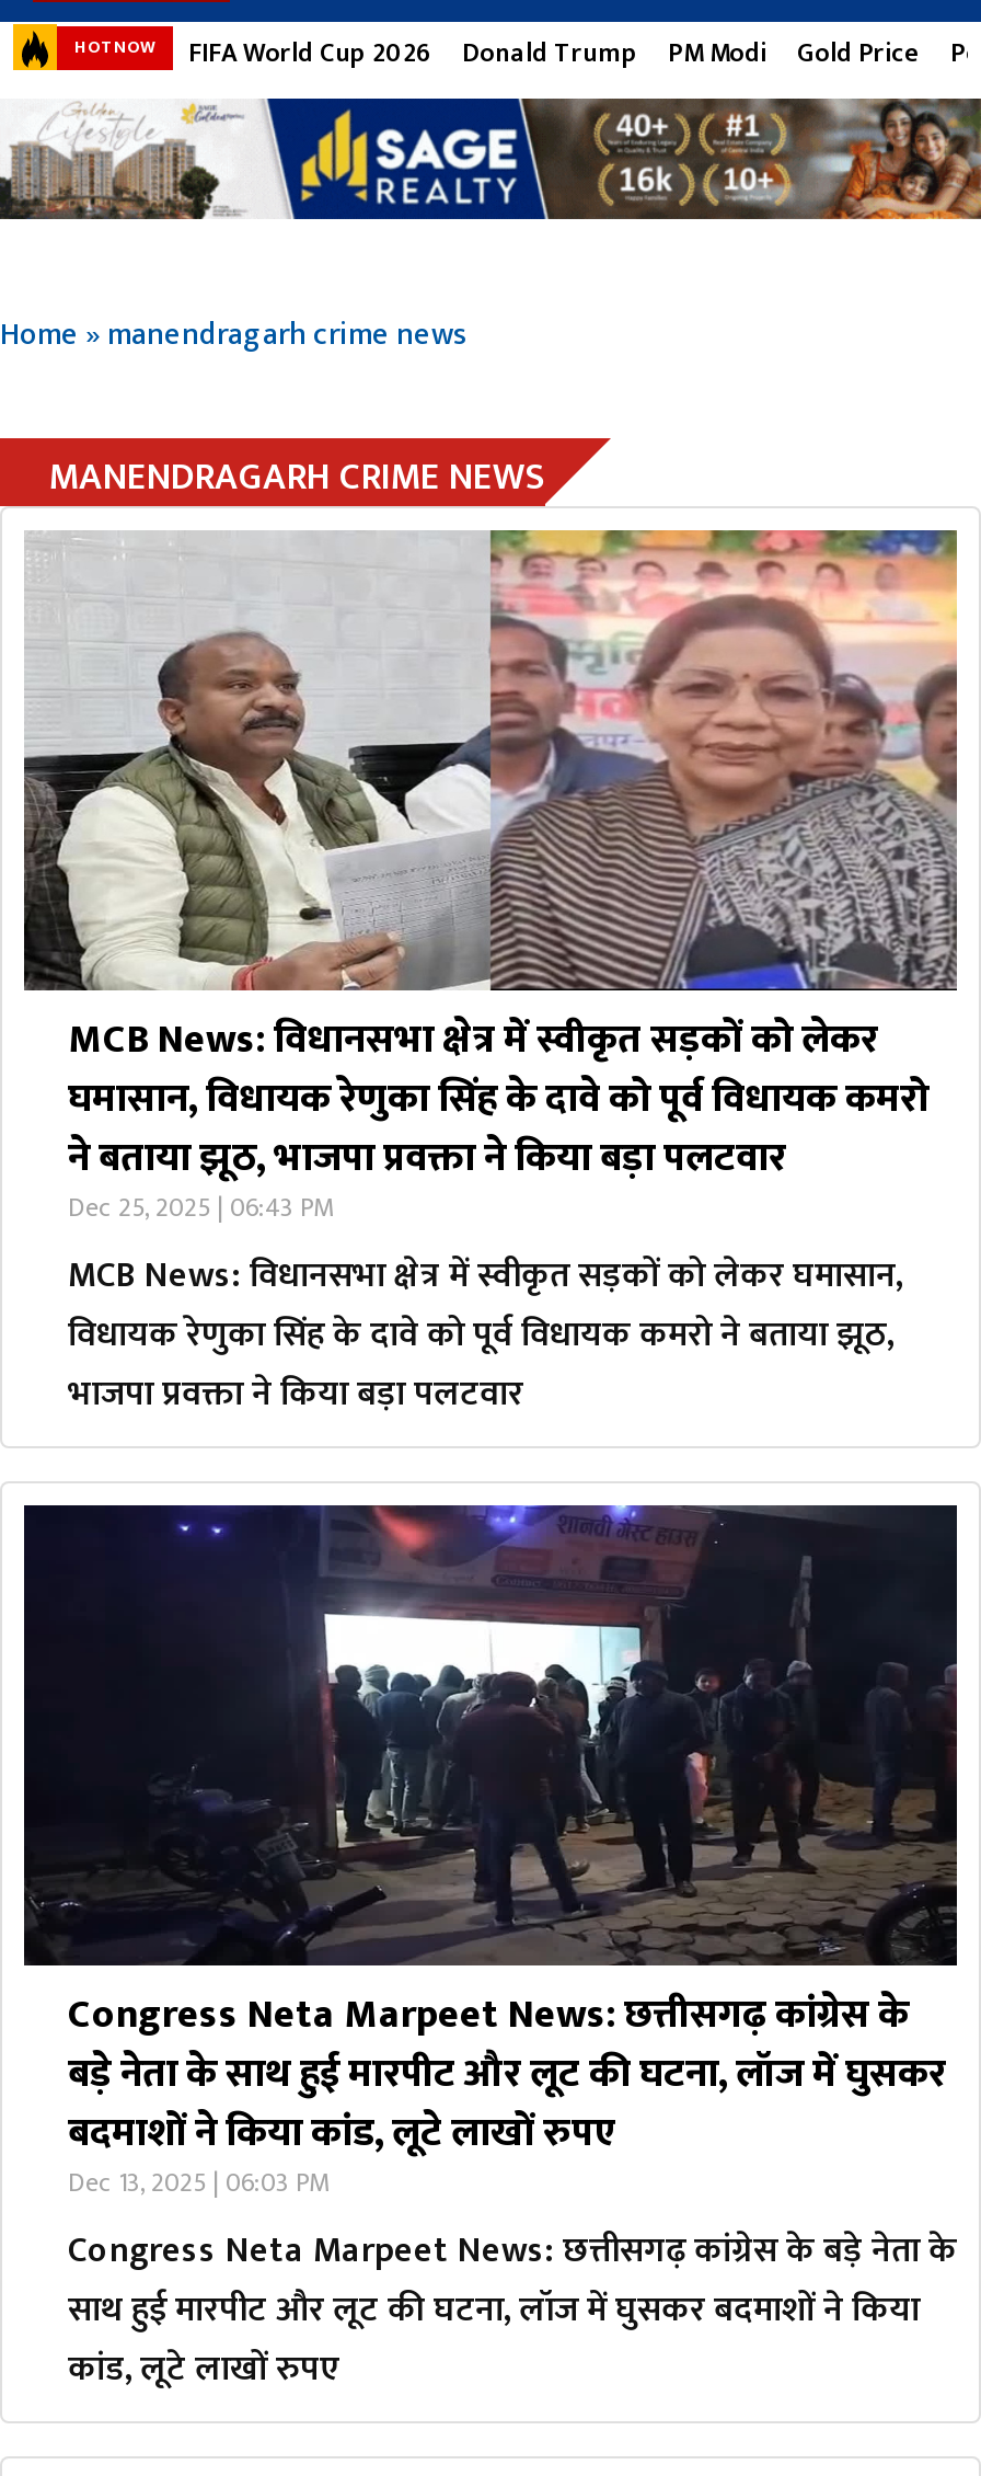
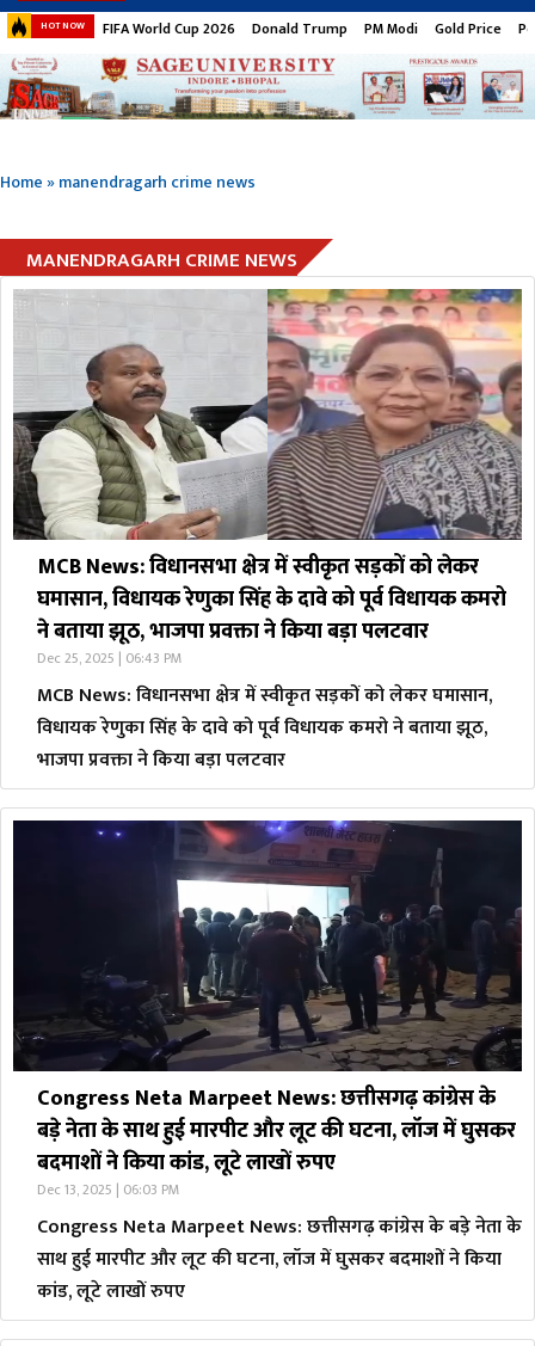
- [image]
+ [image]
